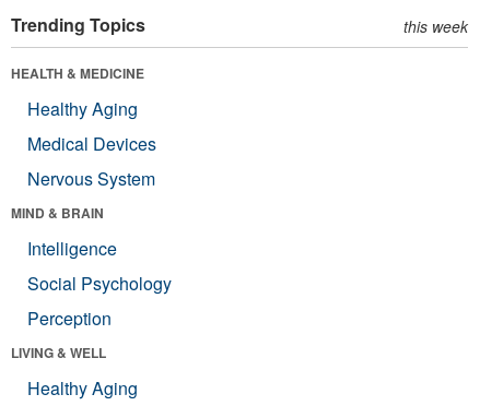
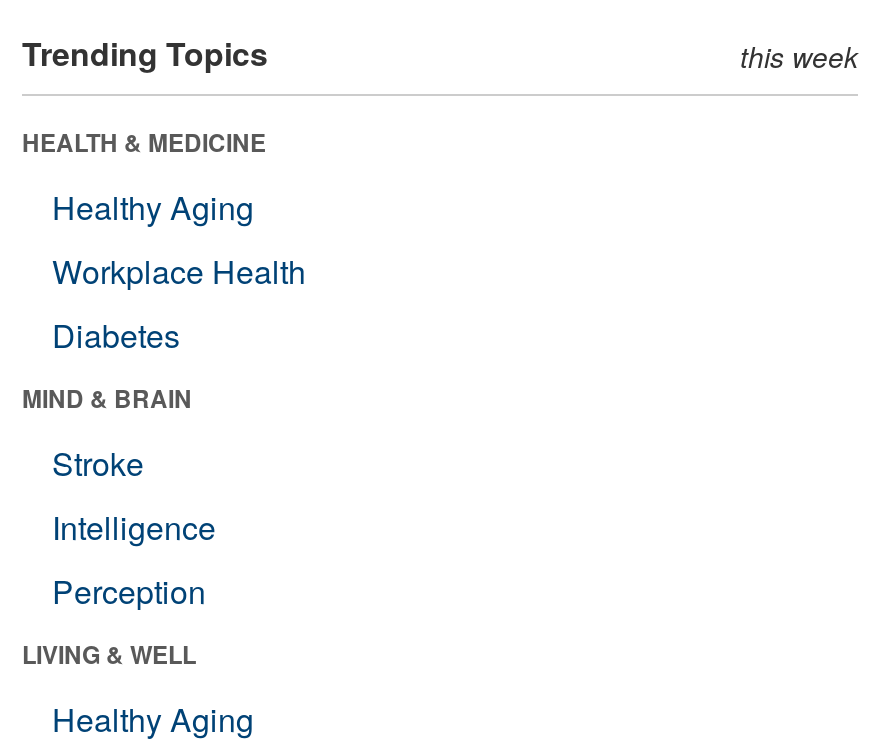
- Medical Devices
- Nervous System
+ Workplace Health
+ Diabetes

+ Stroke

moved down: Intelligence

- Social Psychology
